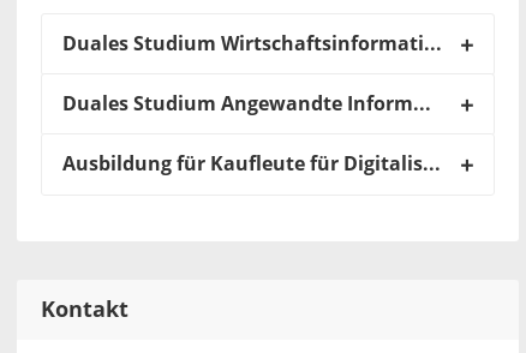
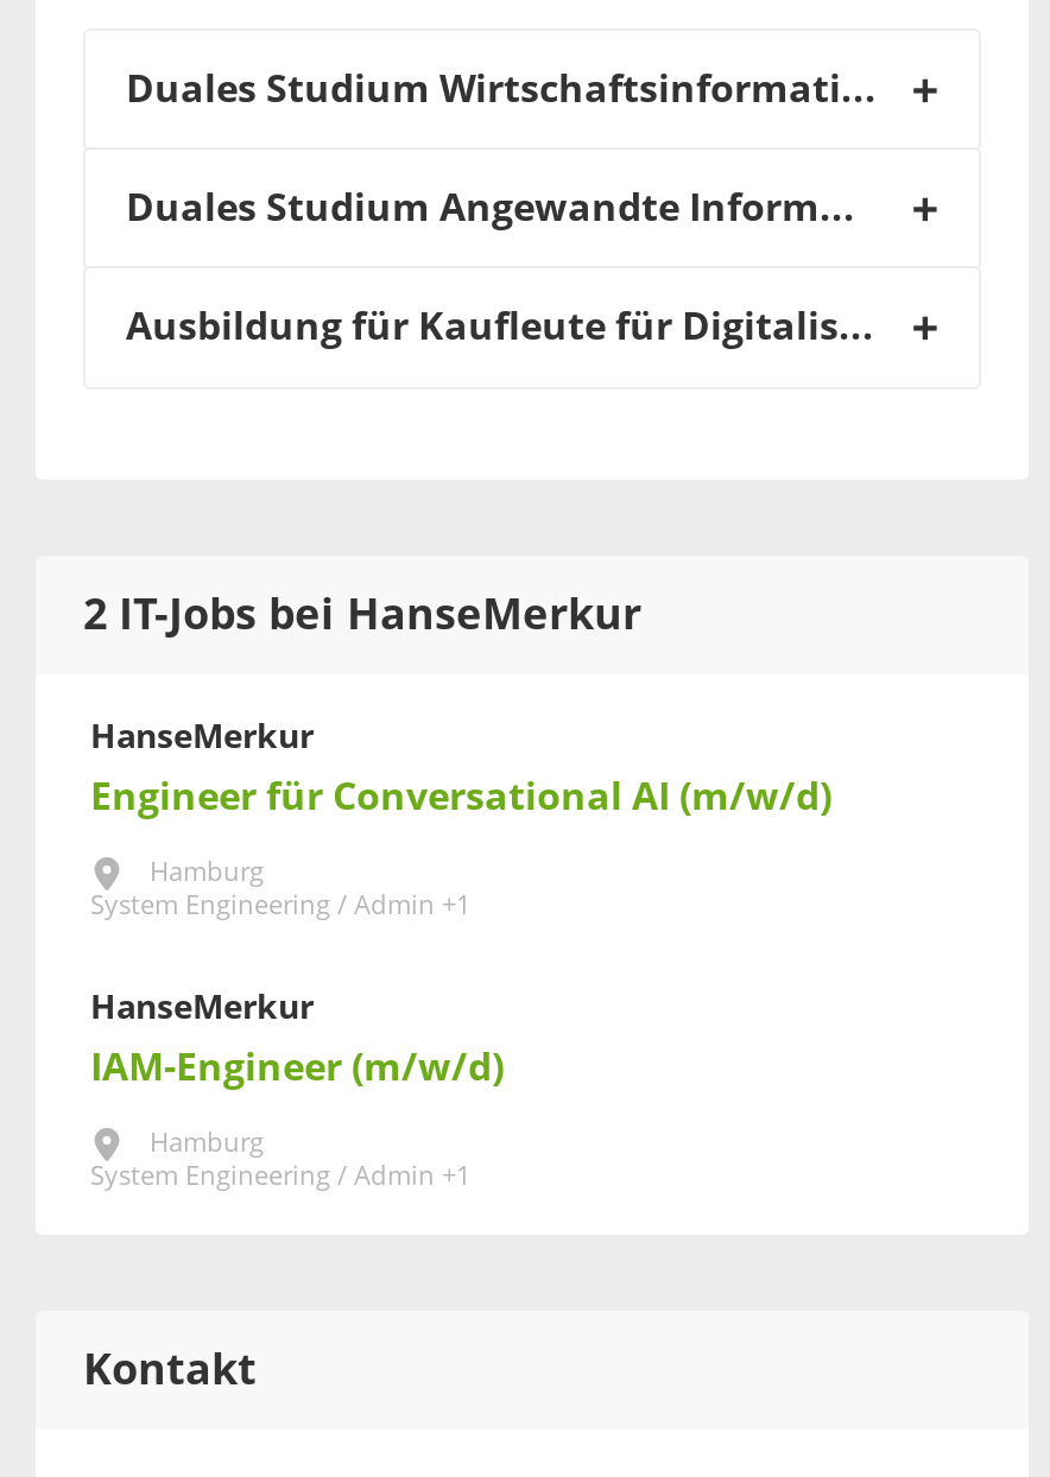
+ 2 IT-Jobs bei HanseMerkur
+ HanseMerkur
+ Engineer für Conversational AI (m/w/d)
+ Hamburg
+ System Engineering / Admin +1
+ HanseMerkur
+ IAM-Engineer (m/w/d)
+ Hamburg
+ System Engineering / Admin +1
